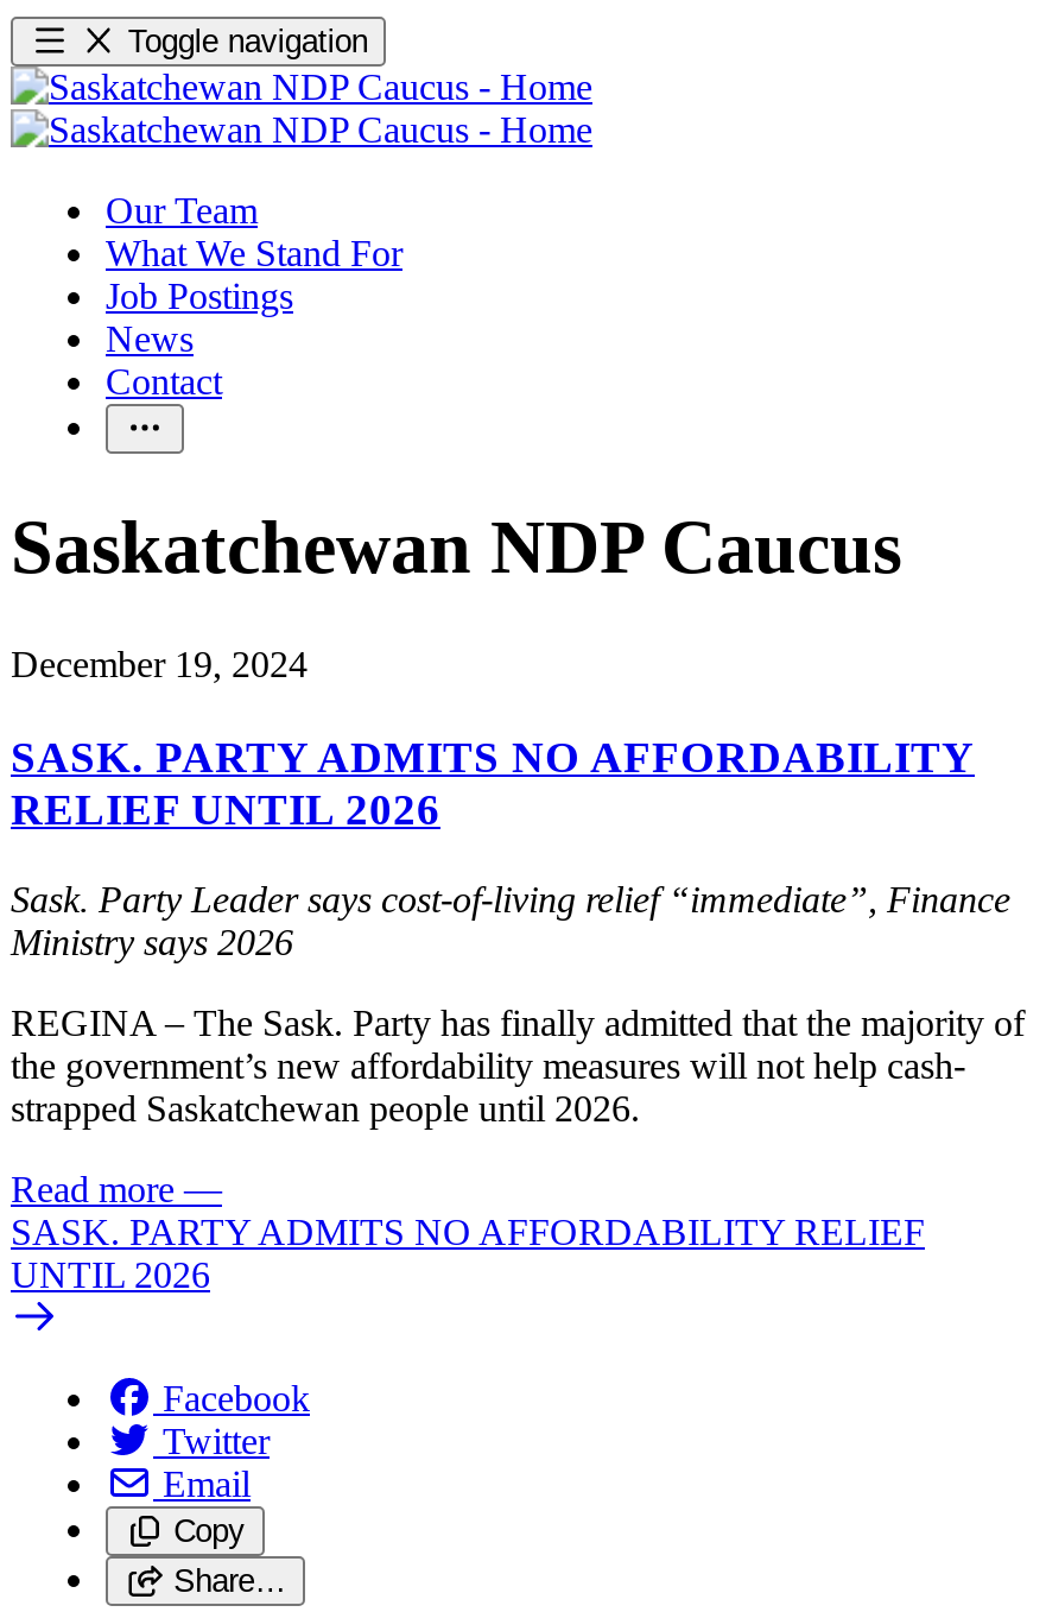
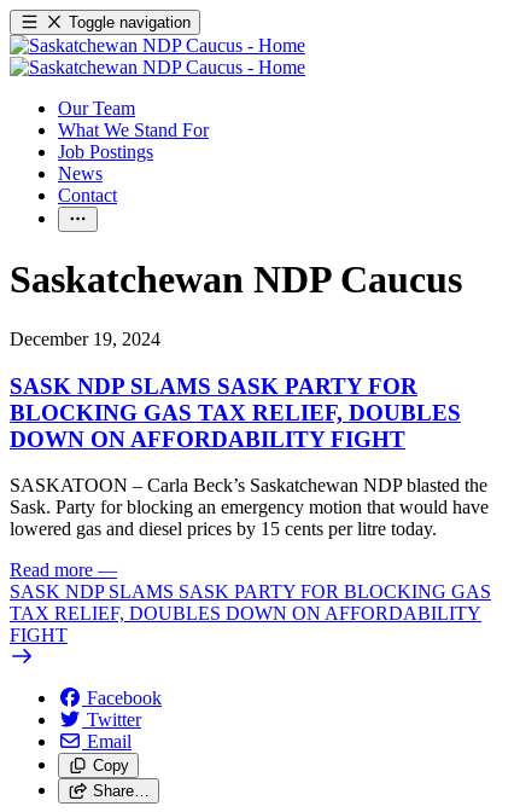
- SASK. PARTY ADMITS NO AFFORDABILITY
- RELIEF UNTIL 2026
- Sask. Party Leader says cost-of-living relief “immediate”, Finance
- Ministry says 2026
- REGINA – The Sask. Party has finally admitted that the majority of
- the government’s new affordability measures will not help cash-
- strapped Saskatchewan people until 2026.
+ SASK NDP SLAMS SASK PARTY FOR
+ BLOCKING GAS TAX RELIEF, DOUBLES
+ DOWN ON AFFORDABILITY FIGHT
+ SASKATOON – Carla Beck’s Saskatchewan NDP blasted the
+ Sask. Party for blocking an emergency motion that would have
+ lowered gas and diesel prices by 15 cents per litre today.

moved up: Read more —

- SASK. PARTY ADMITS NO AFFORDABILITY RELIEF
- UNTIL 2026
+ SASK NDP SLAMS SASK PARTY FOR BLOCKING GAS
+ TAX RELIEF, DOUBLES DOWN ON AFFORDABILITY
+ FIGHT
